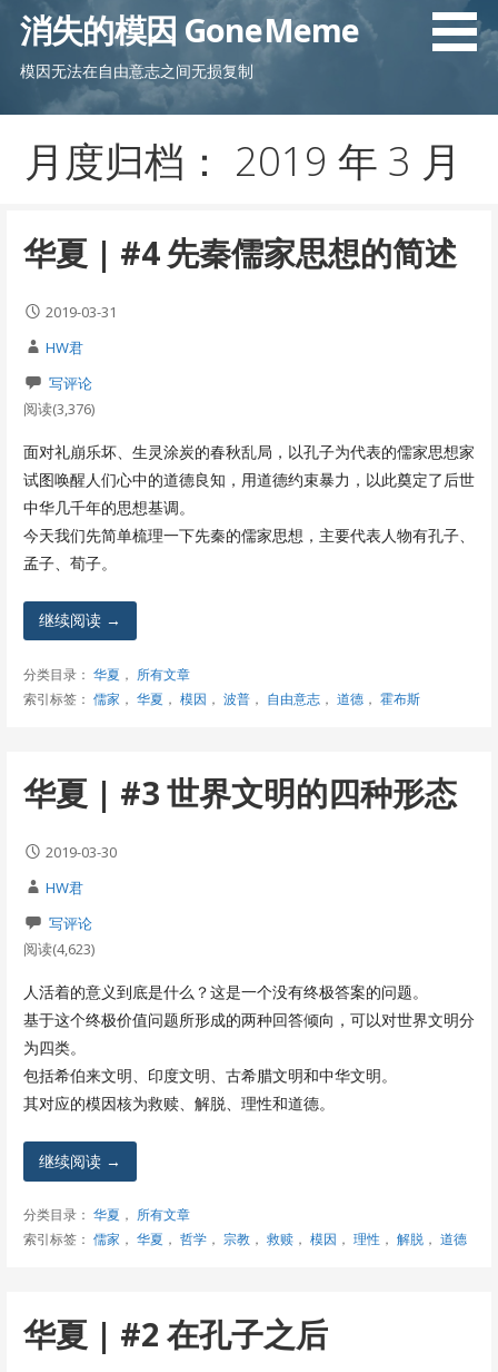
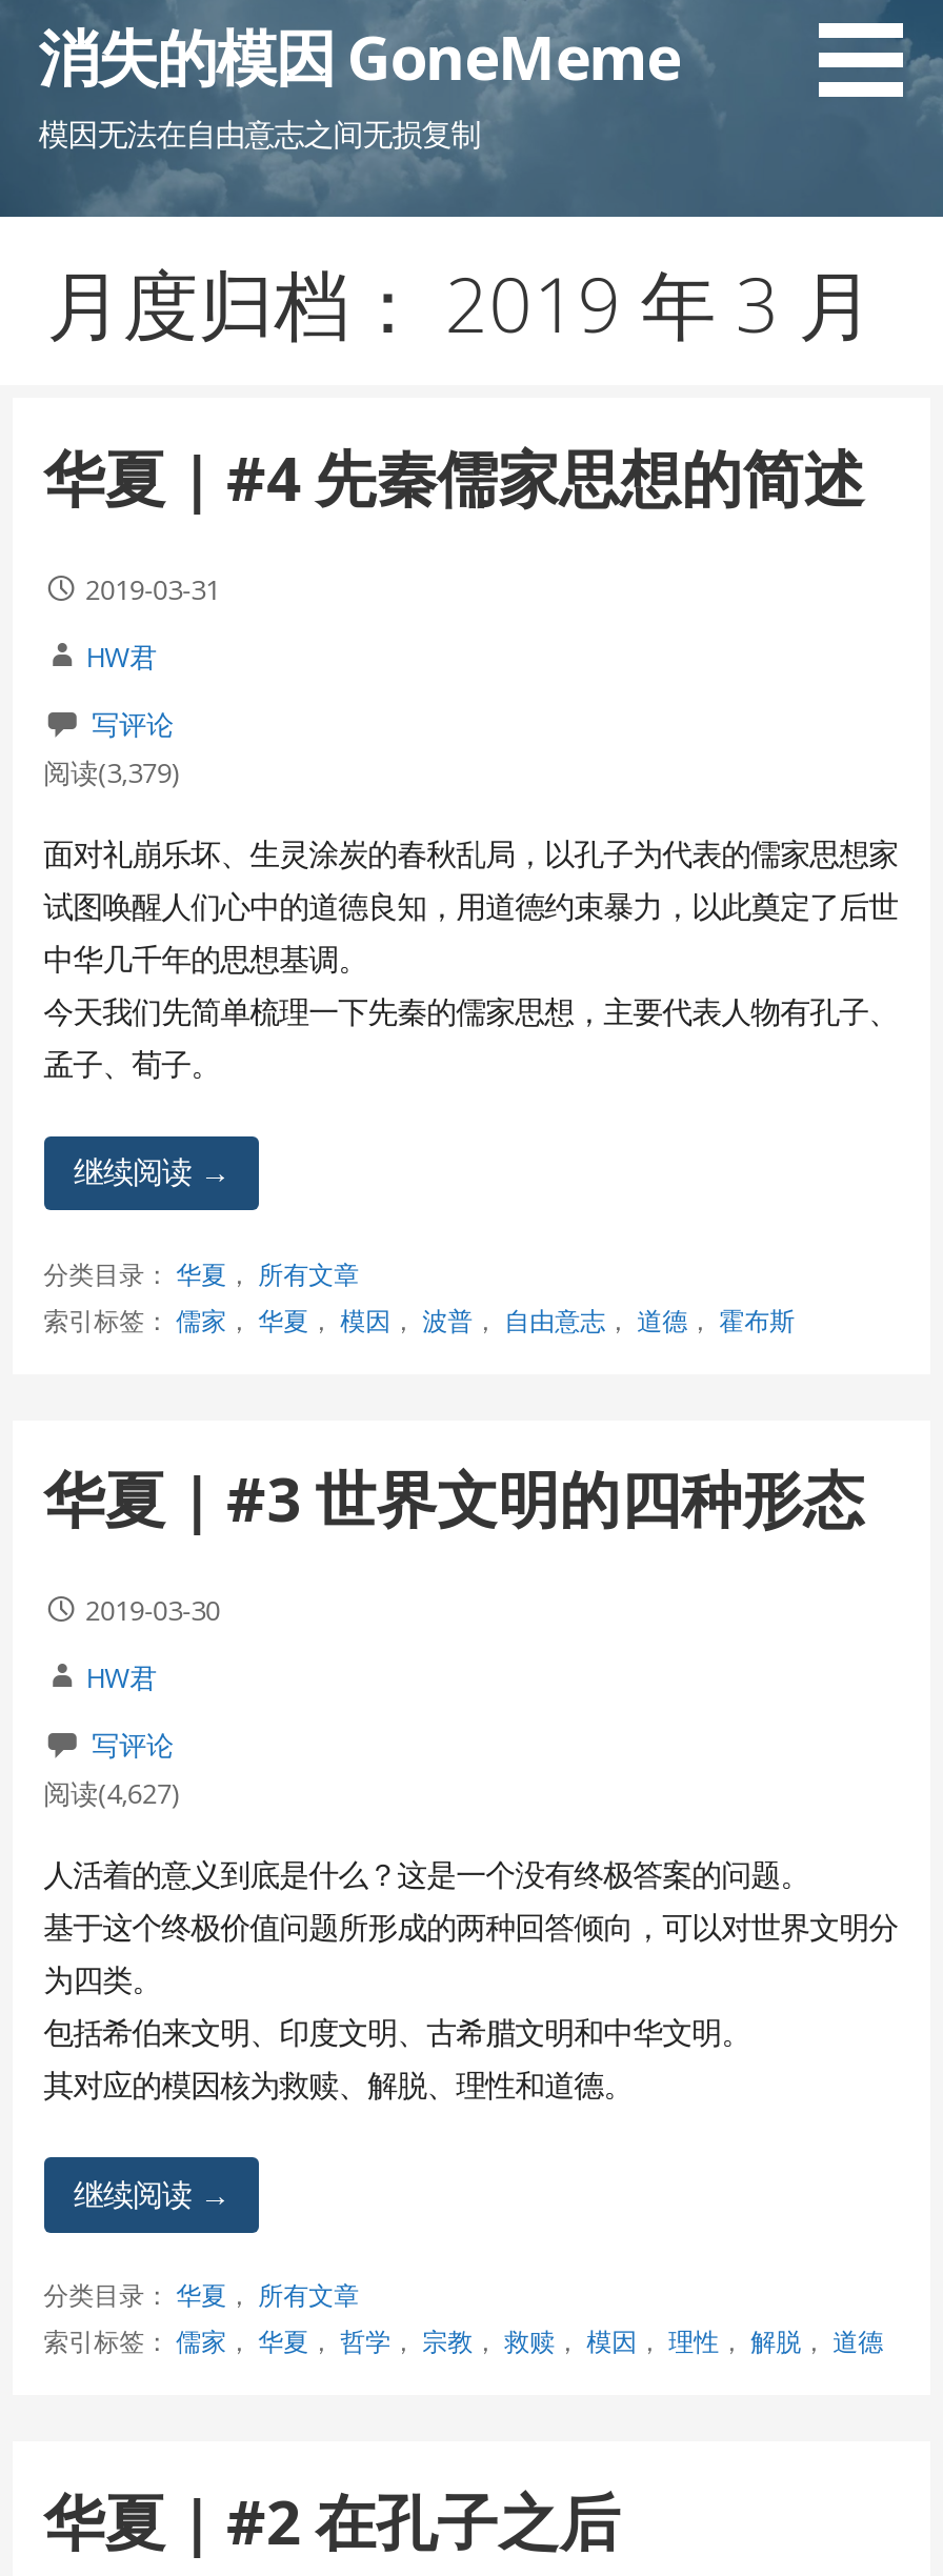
- 阅读(3,376)
+ 阅读(3,379)

- 阅读(4,623)
+ 阅读(4,627)
